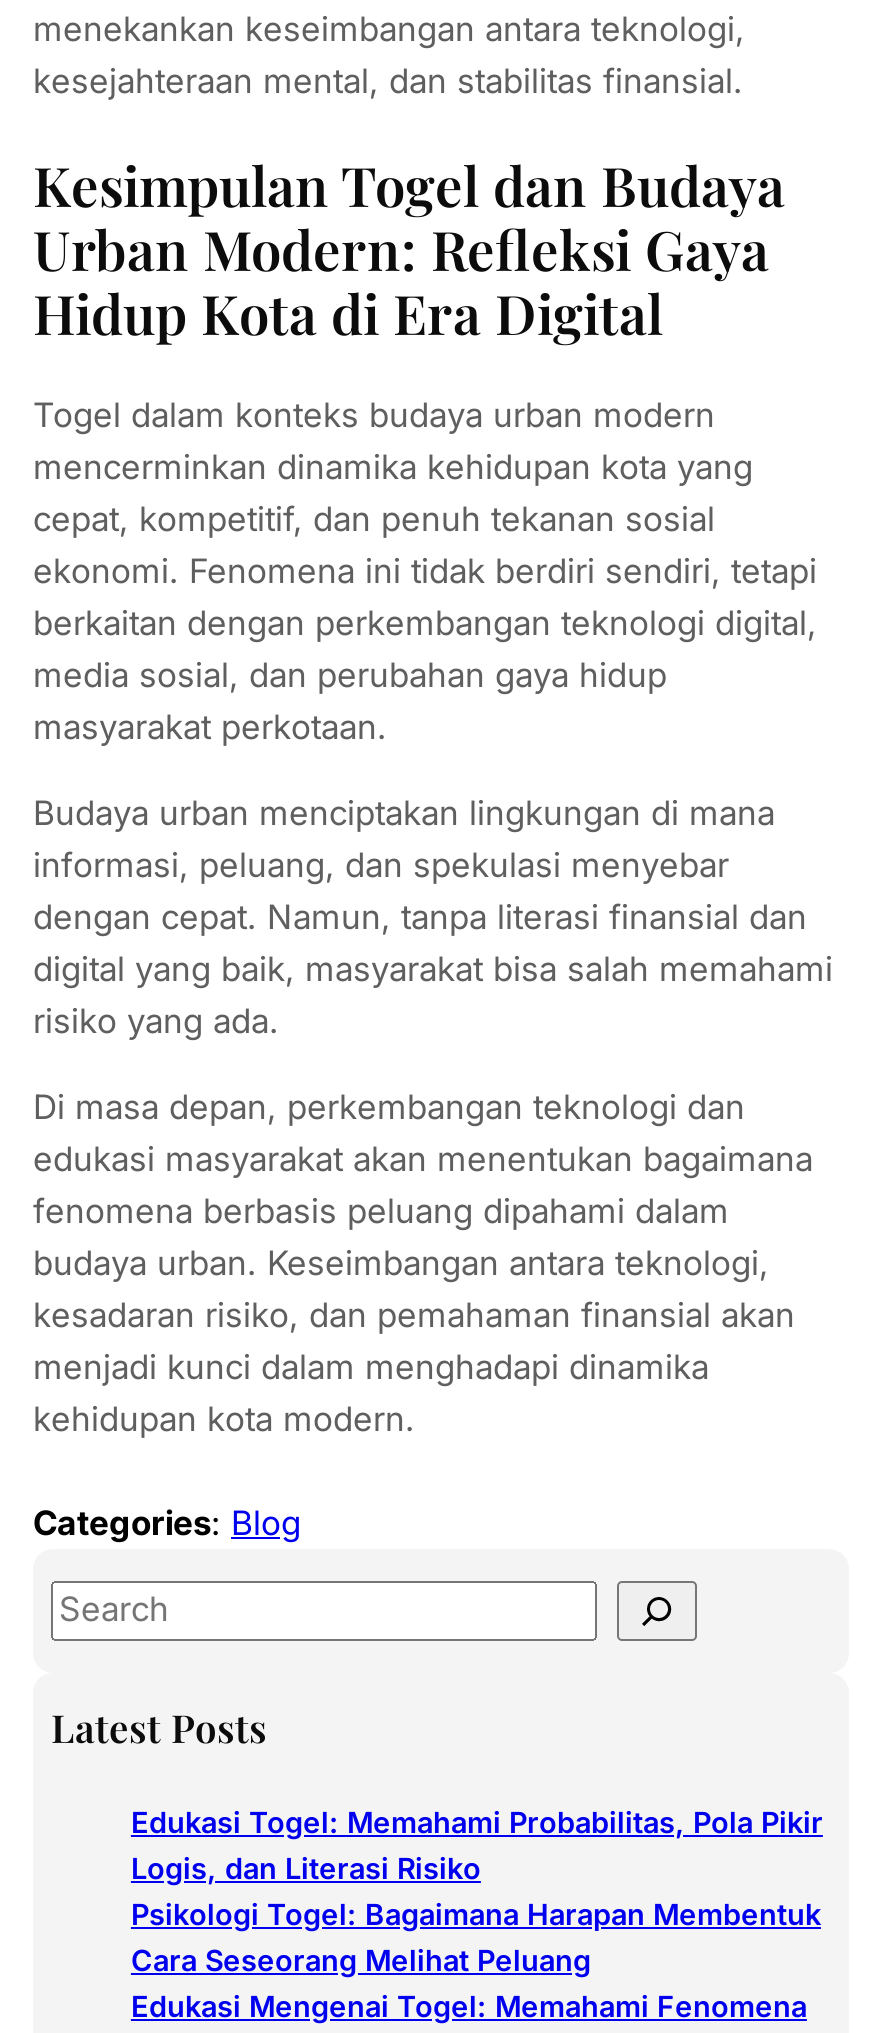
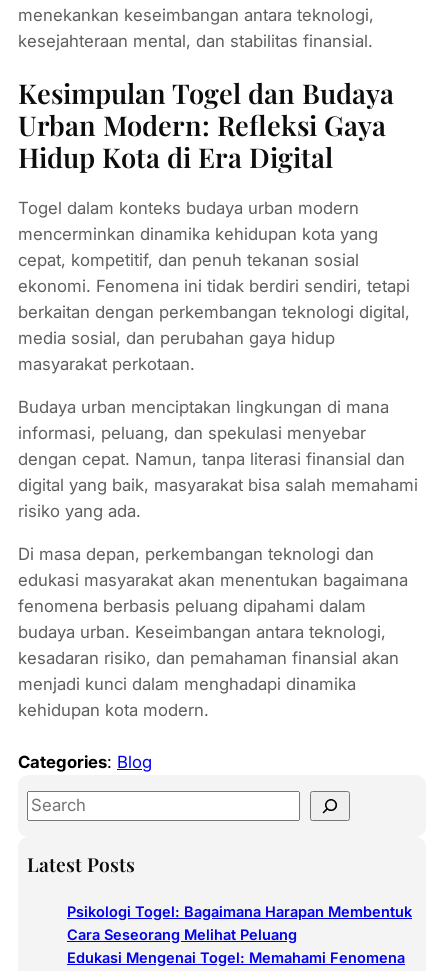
- Edukasi Togel: Memahami Probabilitas, Pola Pikir
- Logis, dan Literasi Risiko
